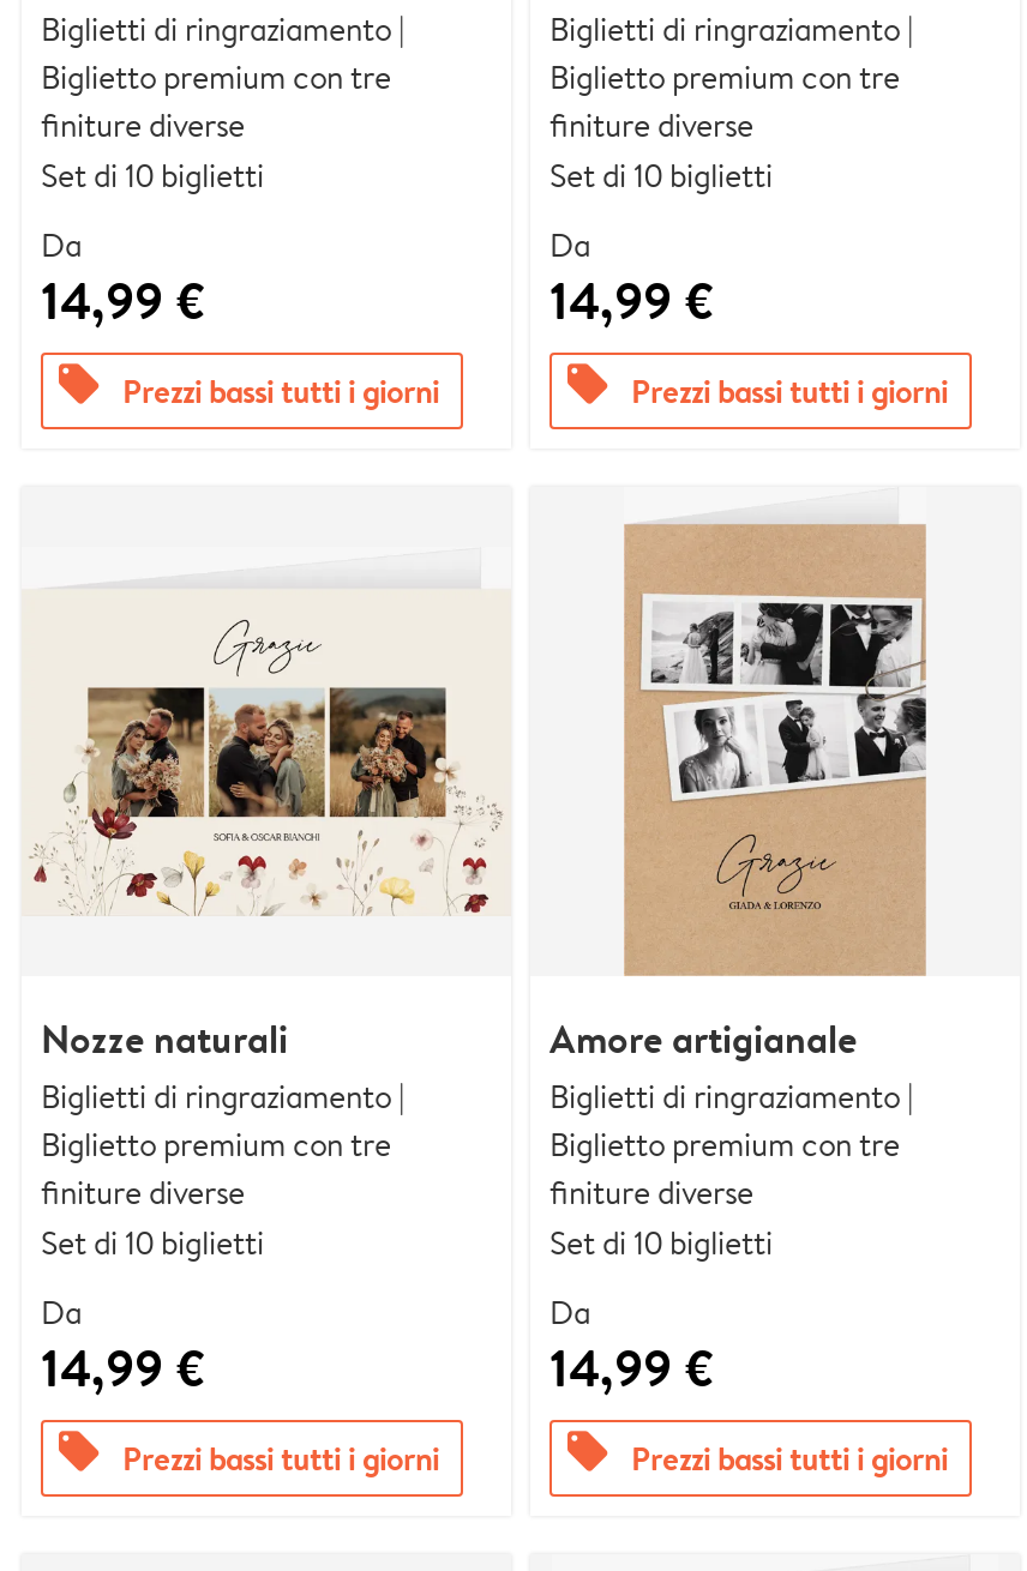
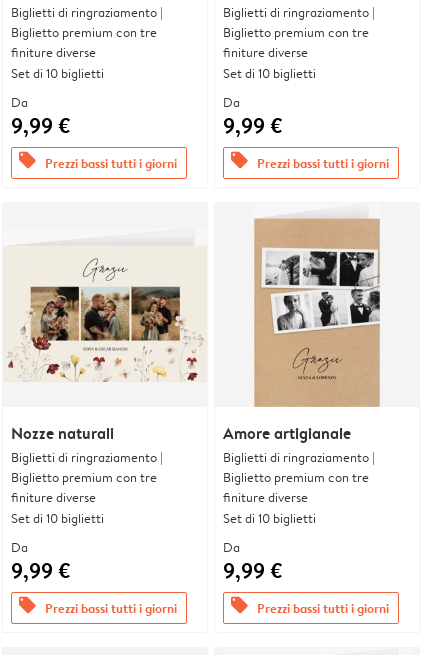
- 14,99 €
+ 9,99 €

- 14,99 €
+ 9,99 €

- 14,99 €
+ 9,99 €

- 14,99 €
+ 9,99 €
